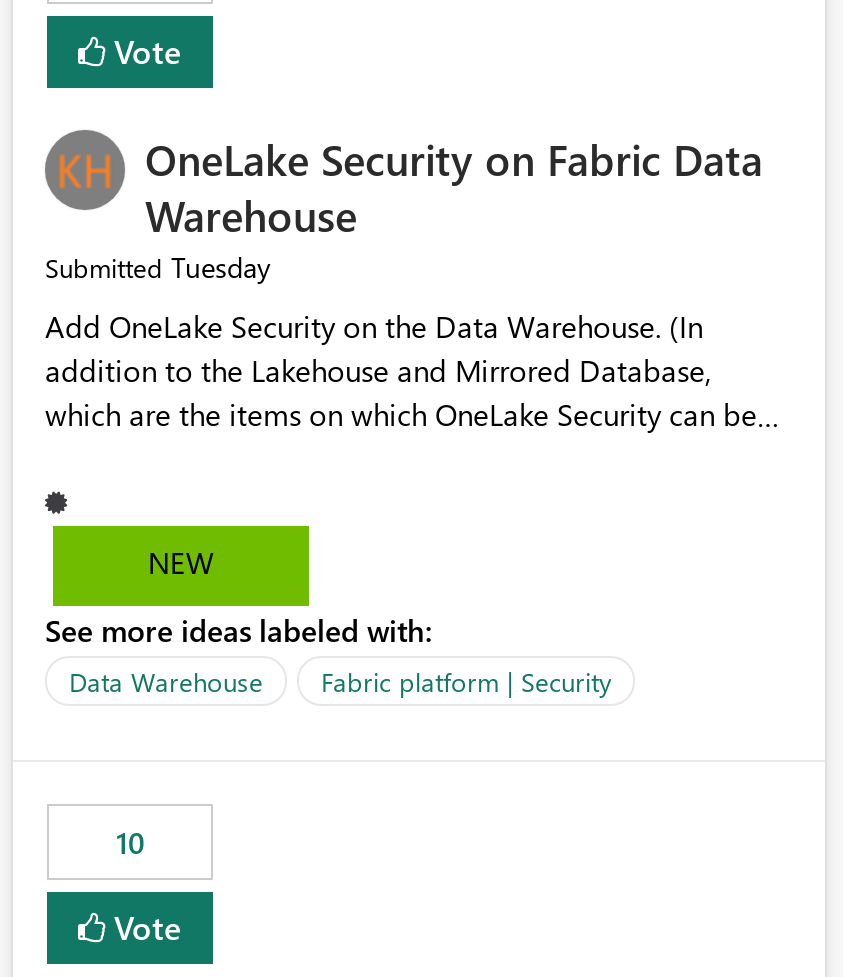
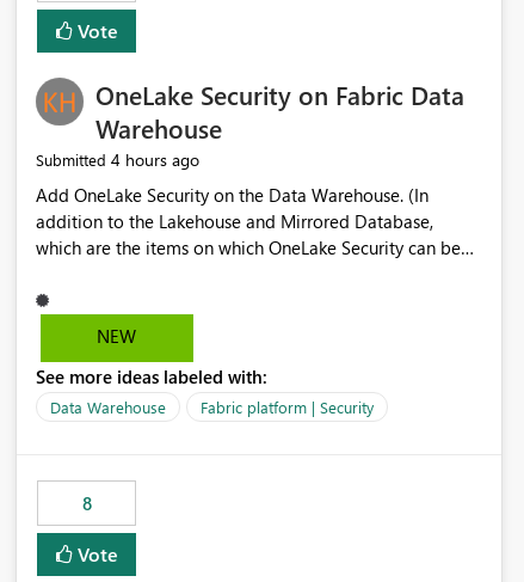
- Submitted Tuesday
+ Submitted 4 hours ago

- 10
+ 8
